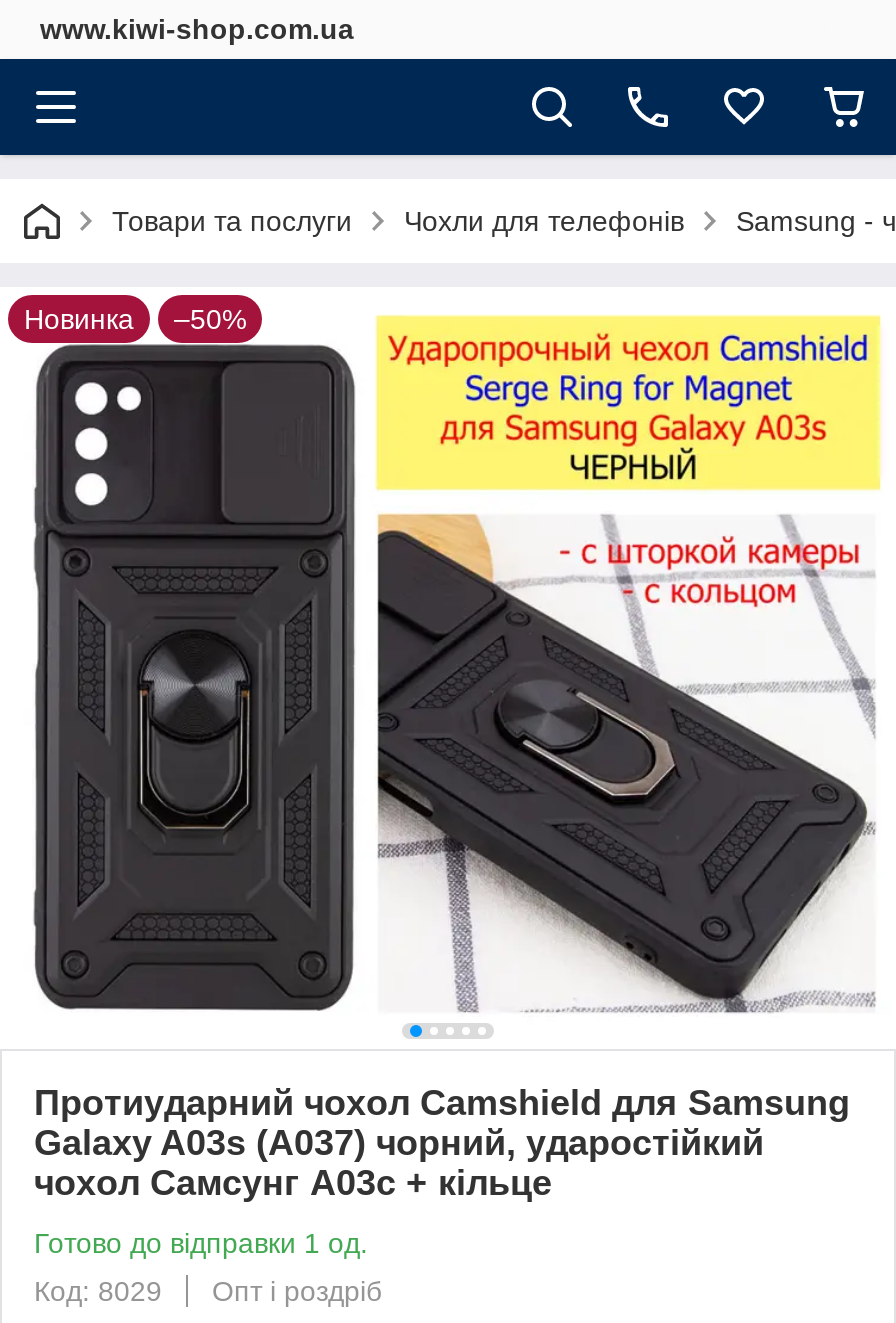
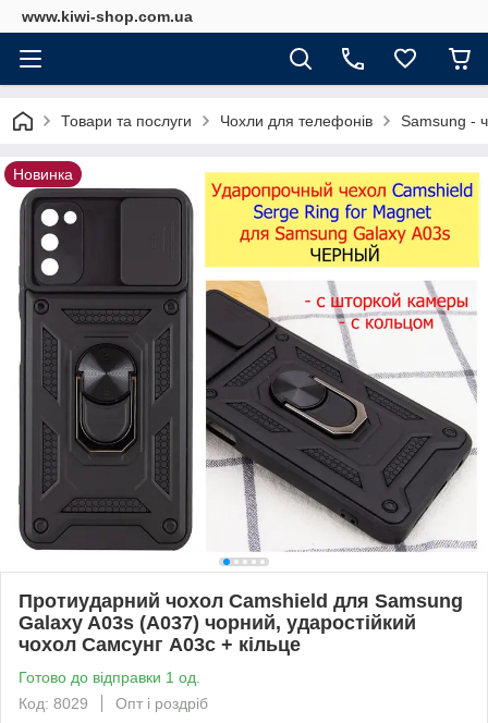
- –50%
